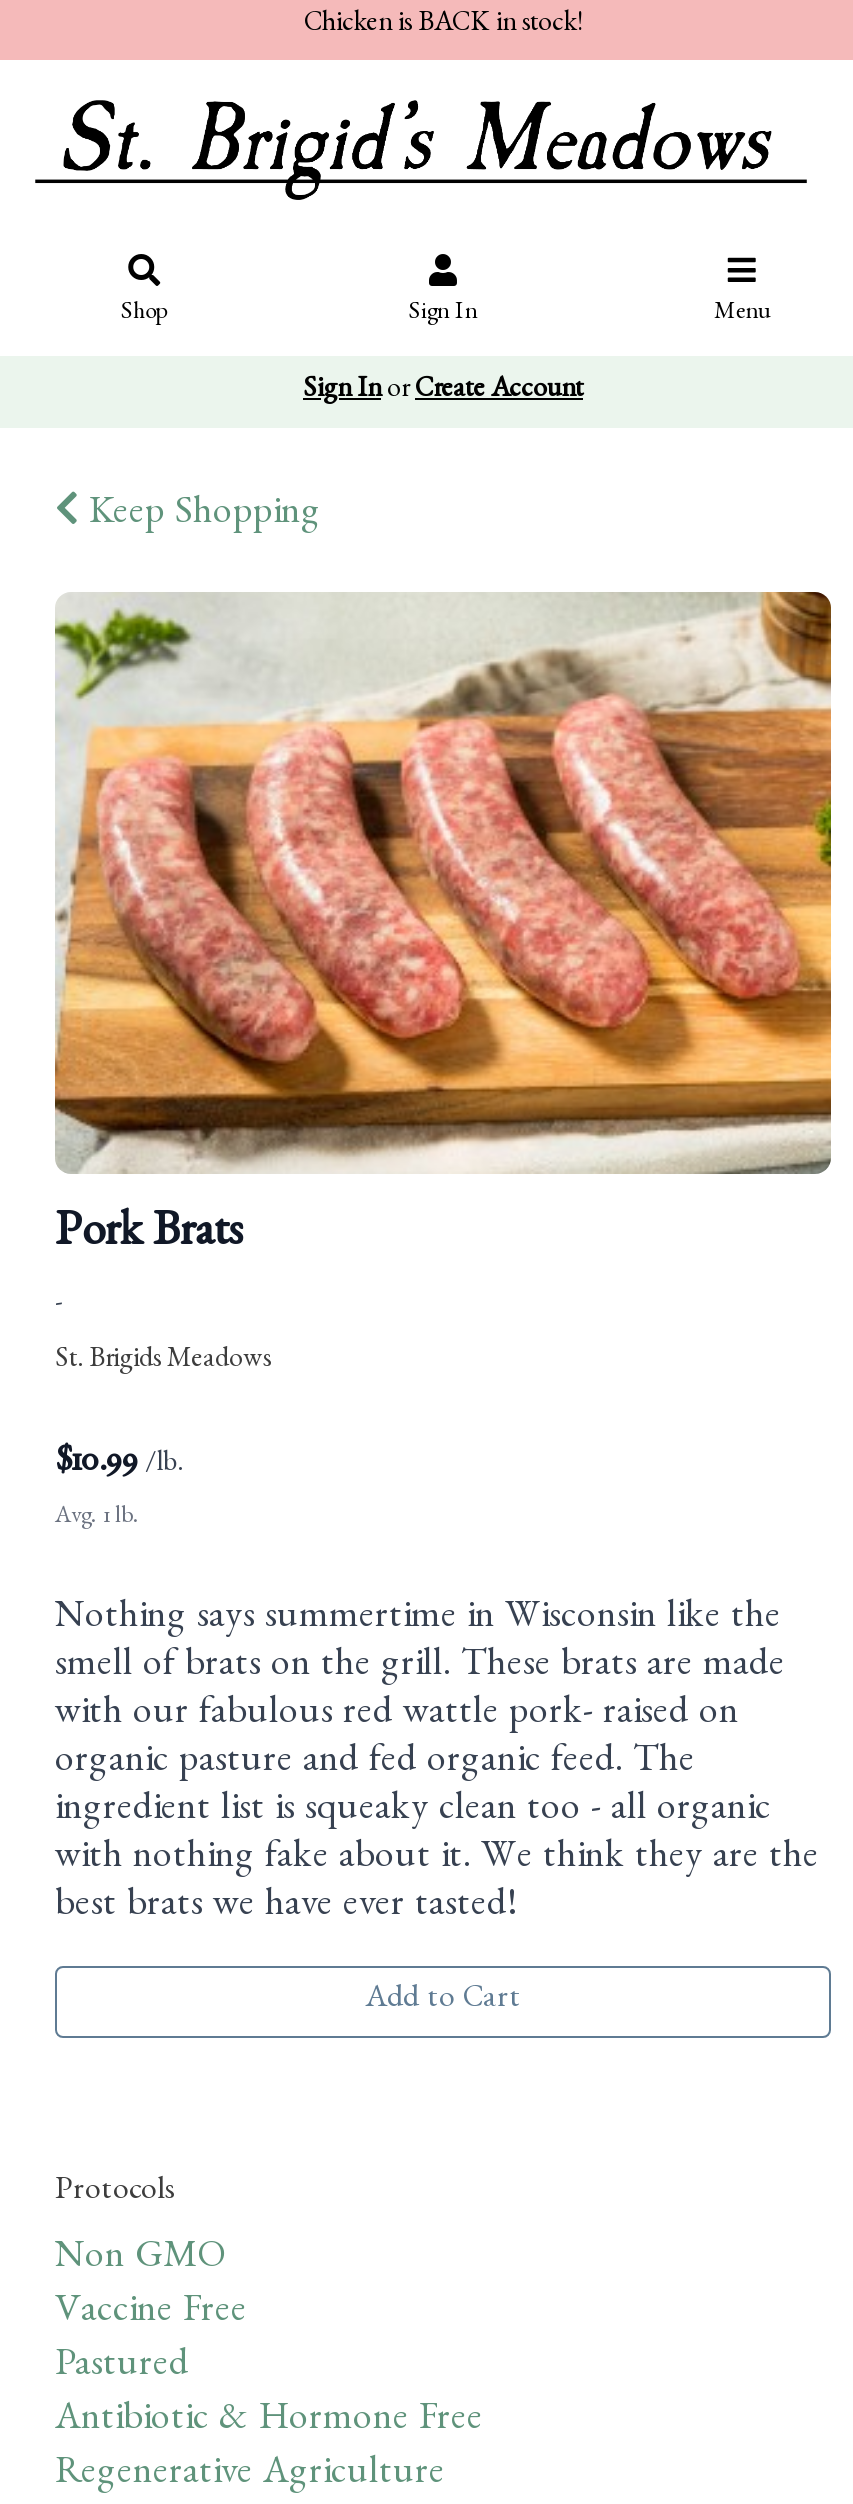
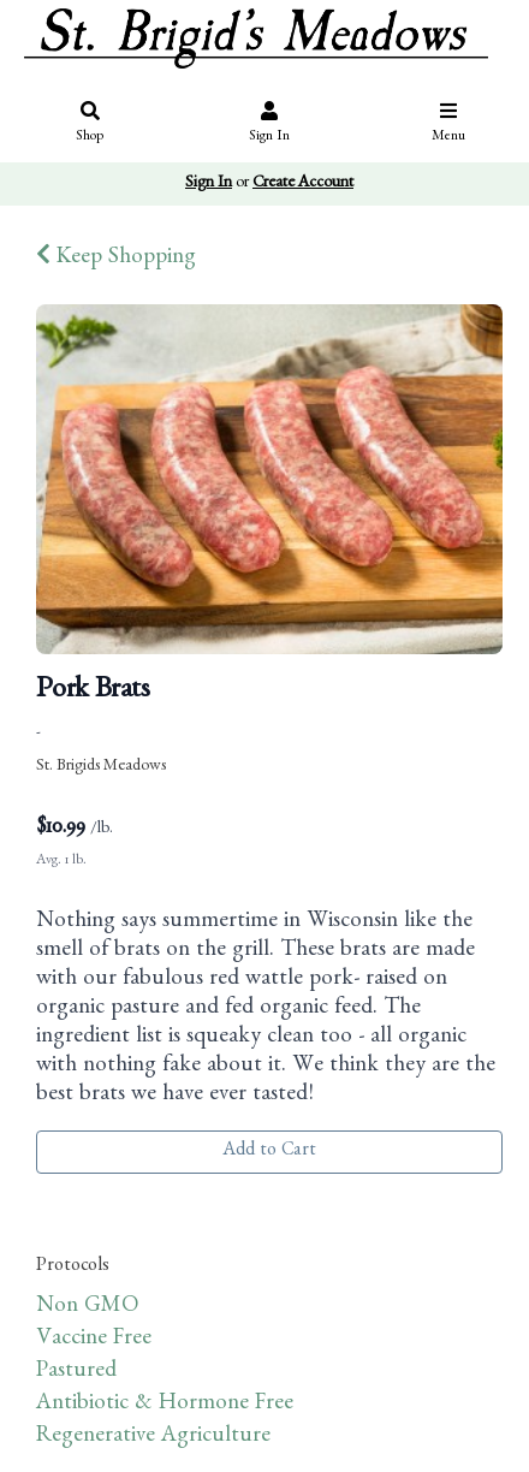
- Chicken is BACK in stock!
